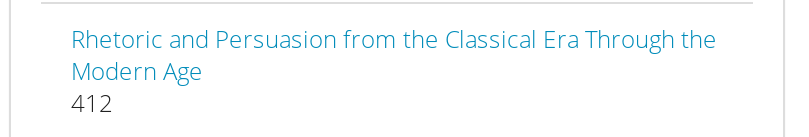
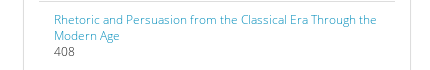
- 412
+ 408
